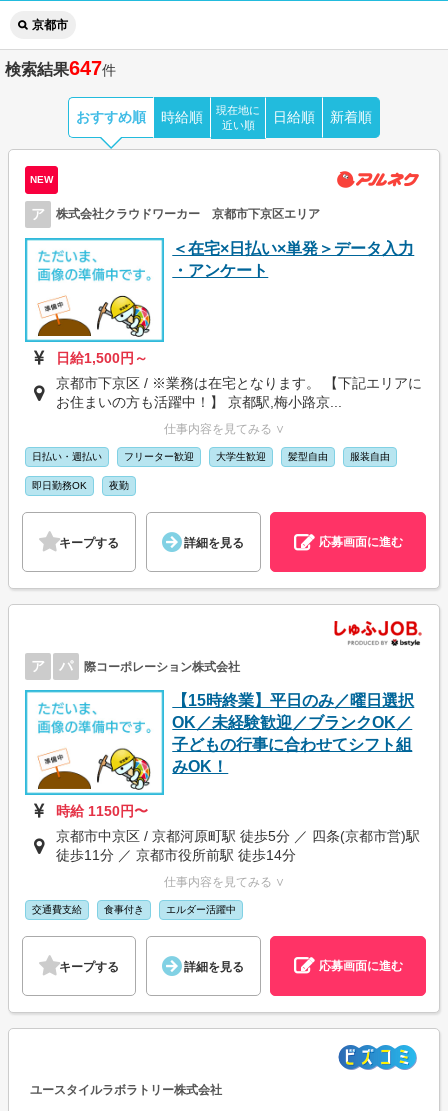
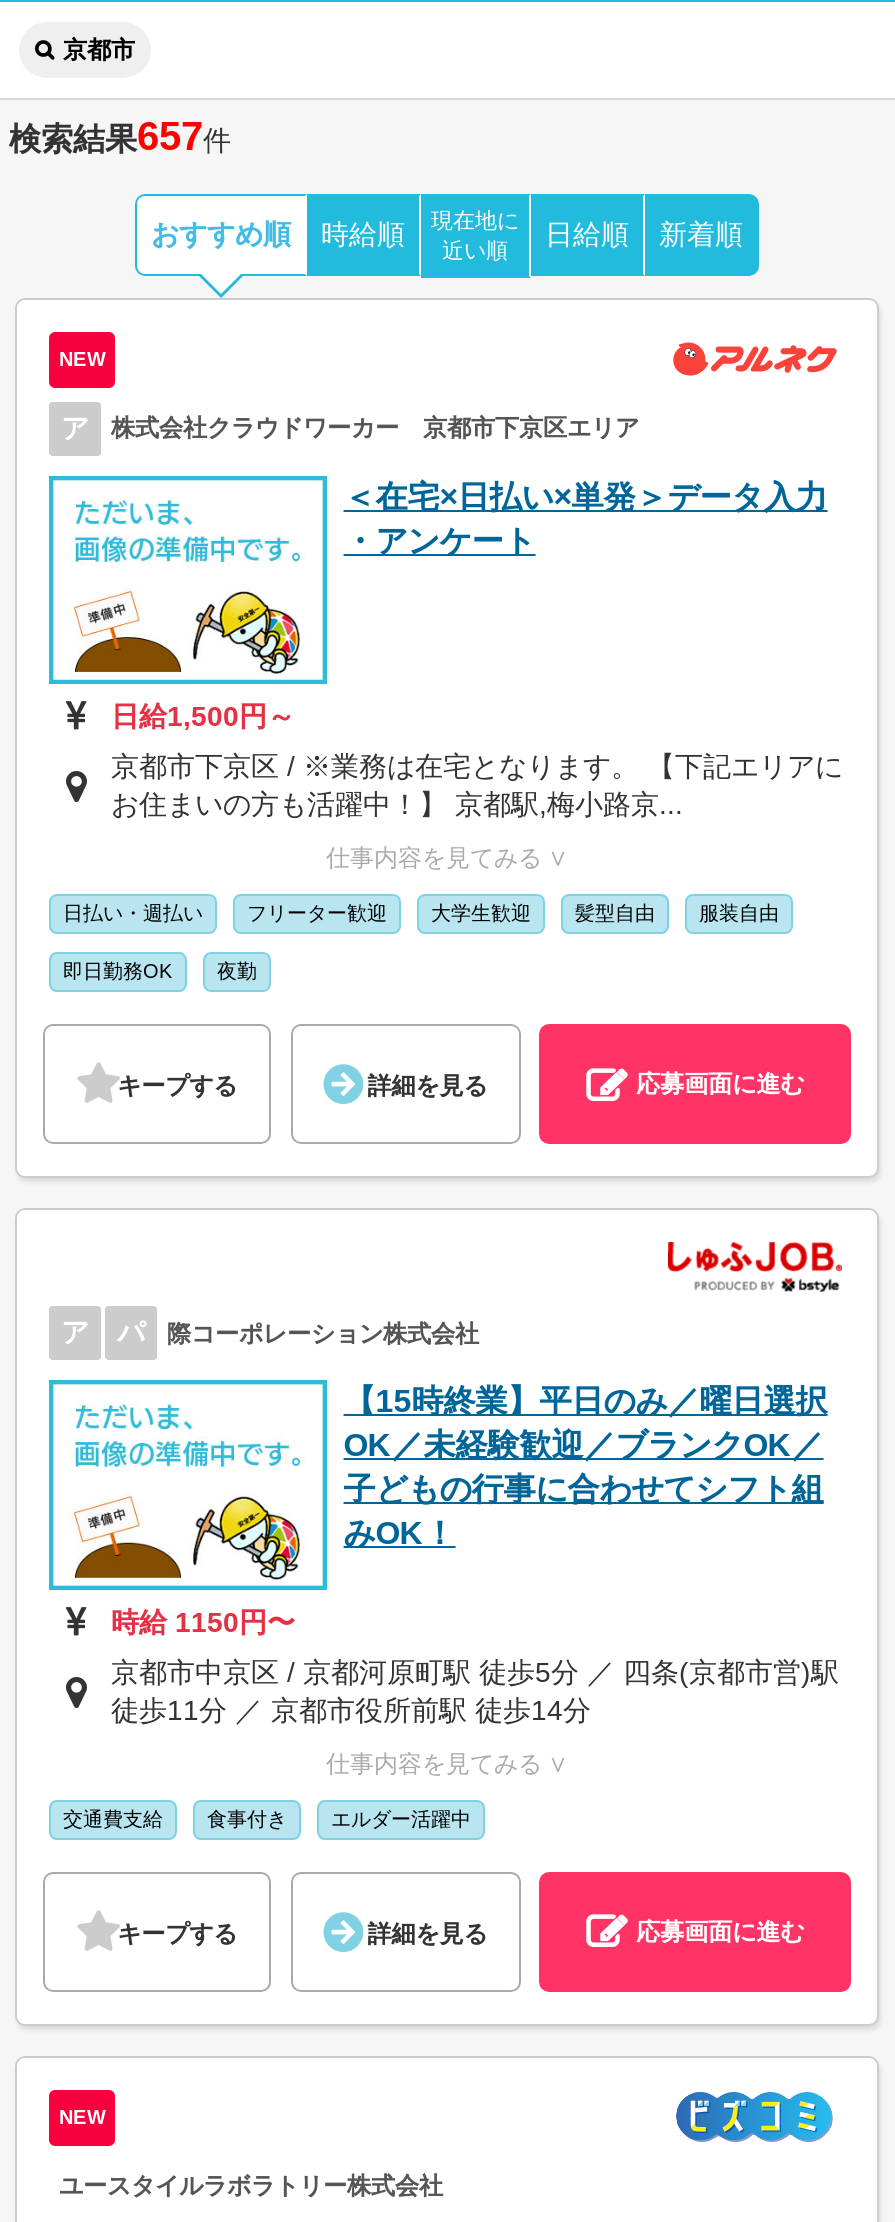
- 検索結果647件
+ 検索結果657件

+ NEW
